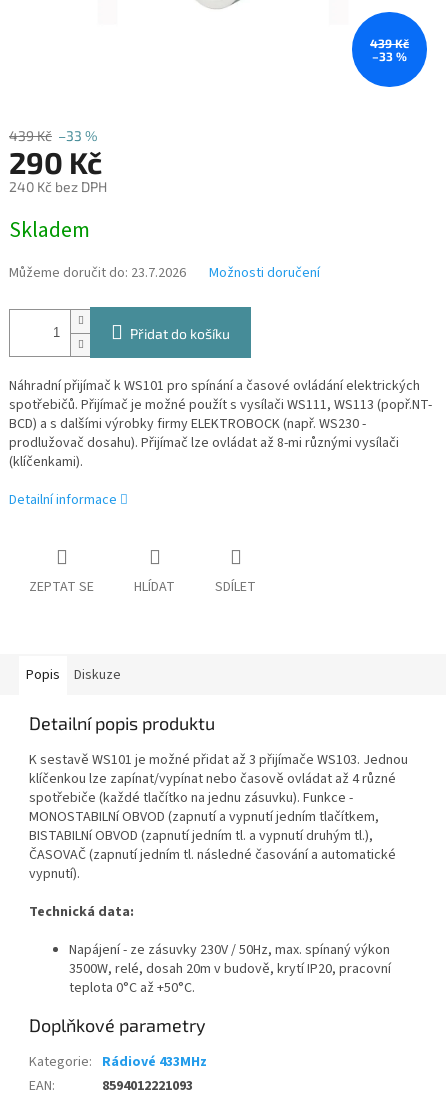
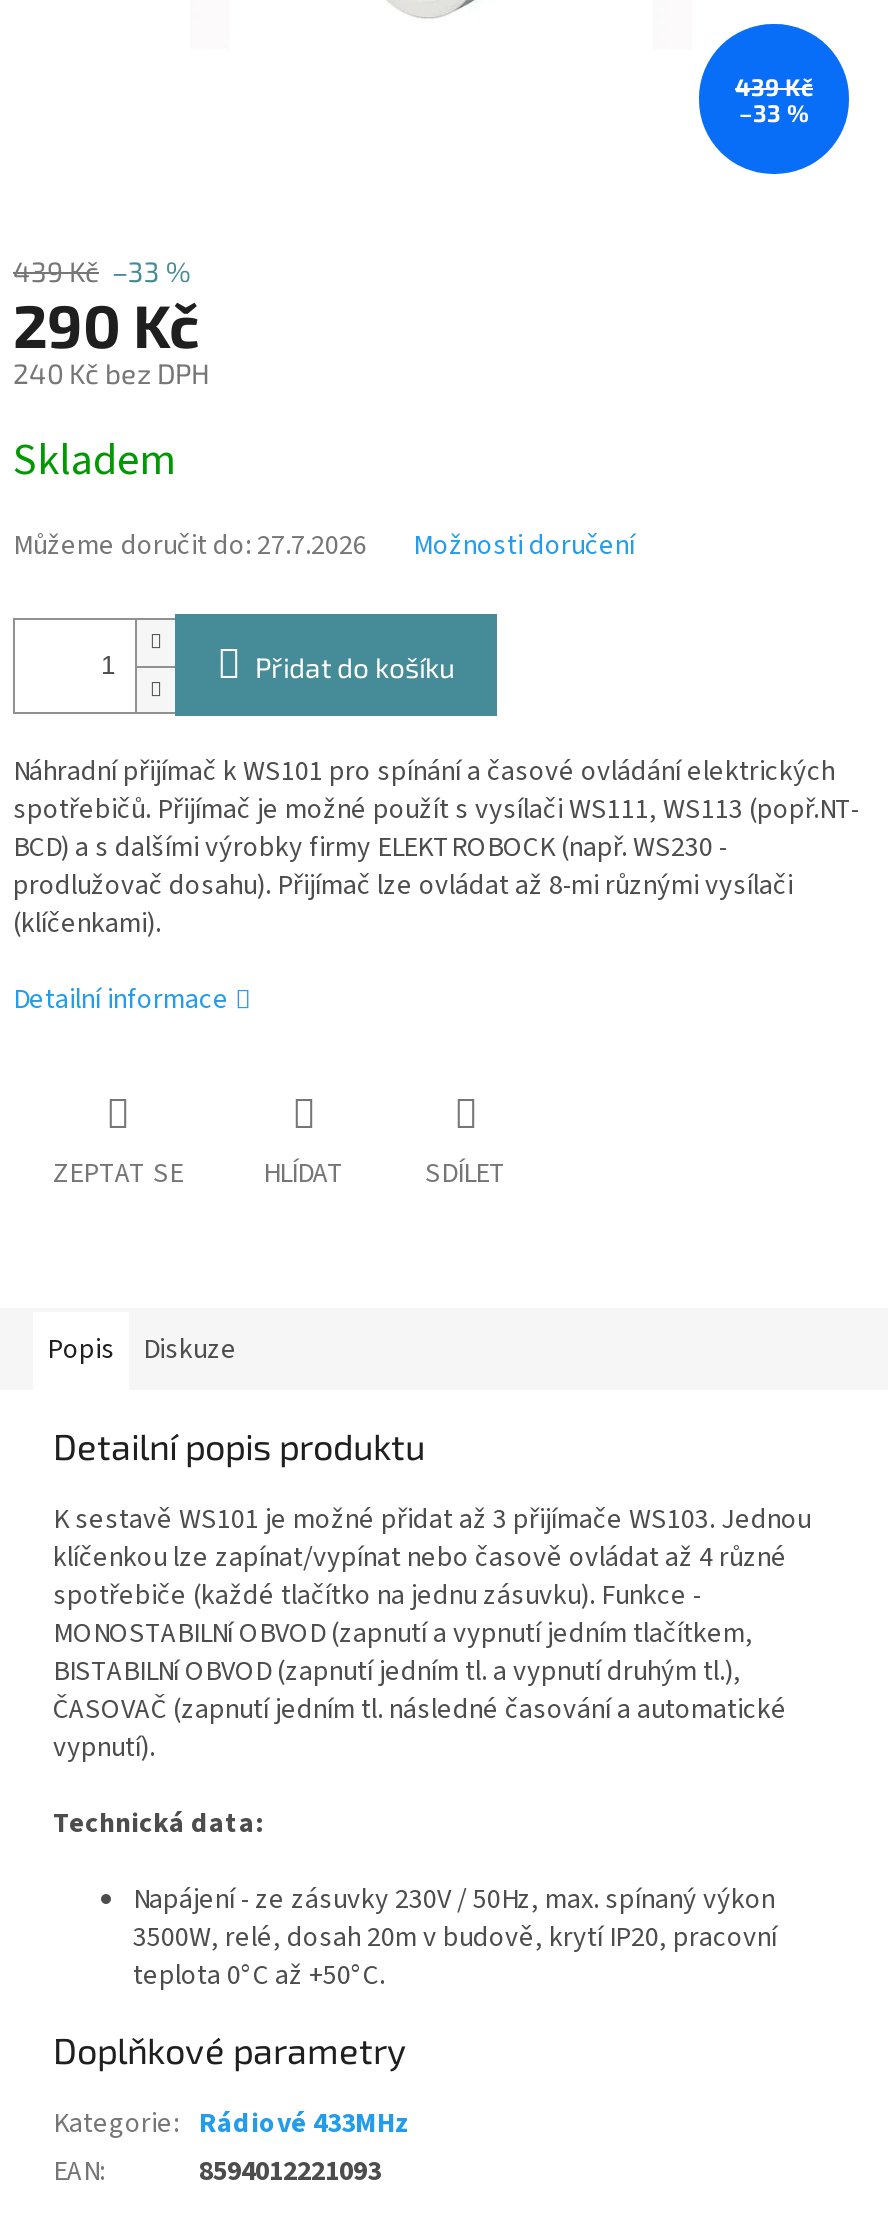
- Můžeme doručit do: 23.7.2026
+ Můžeme doručit do: 27.7.2026
